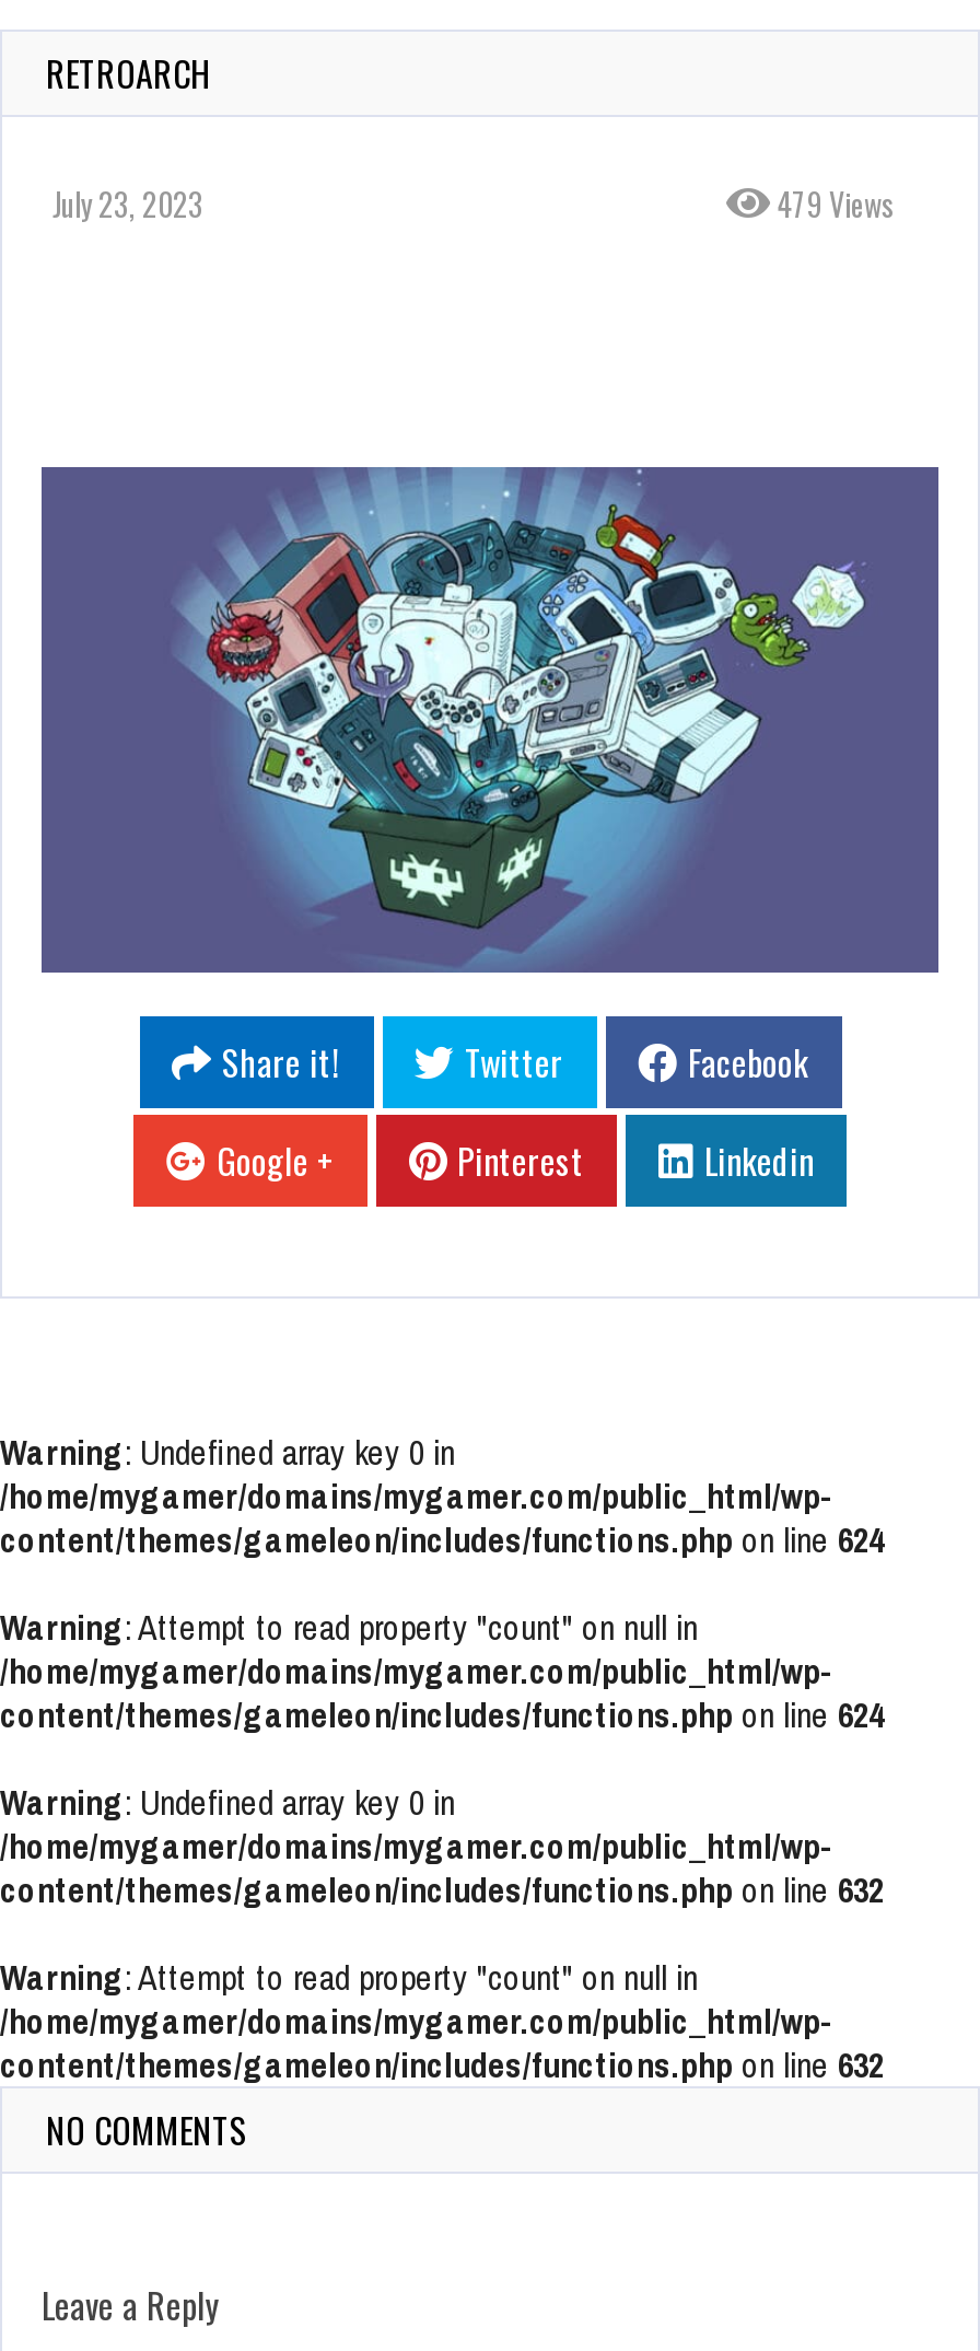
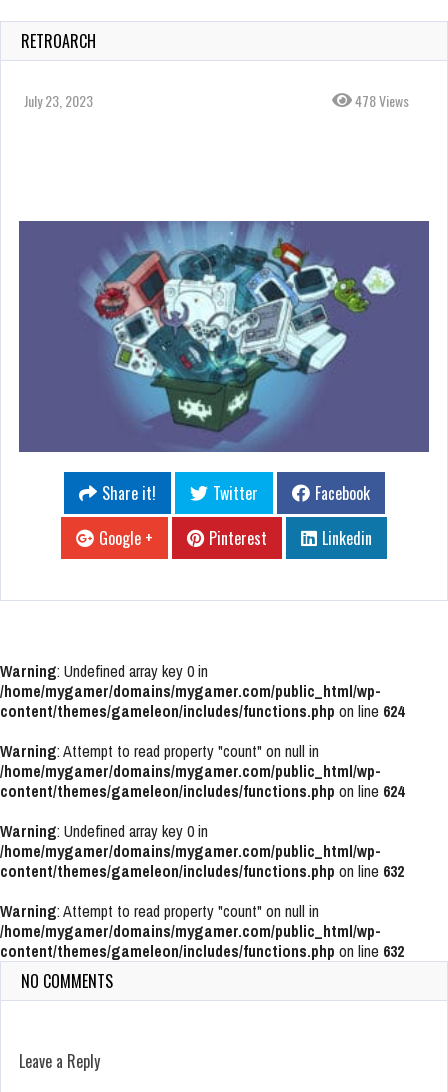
- 479 Views
+ 478 Views
